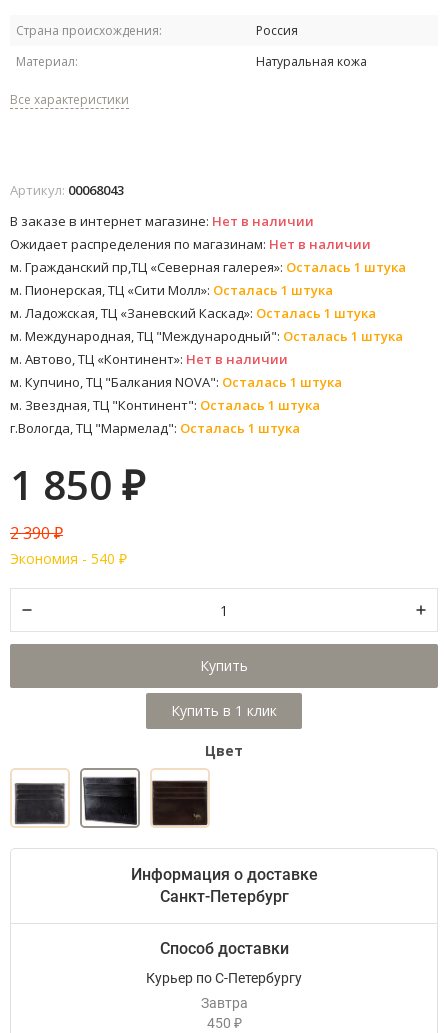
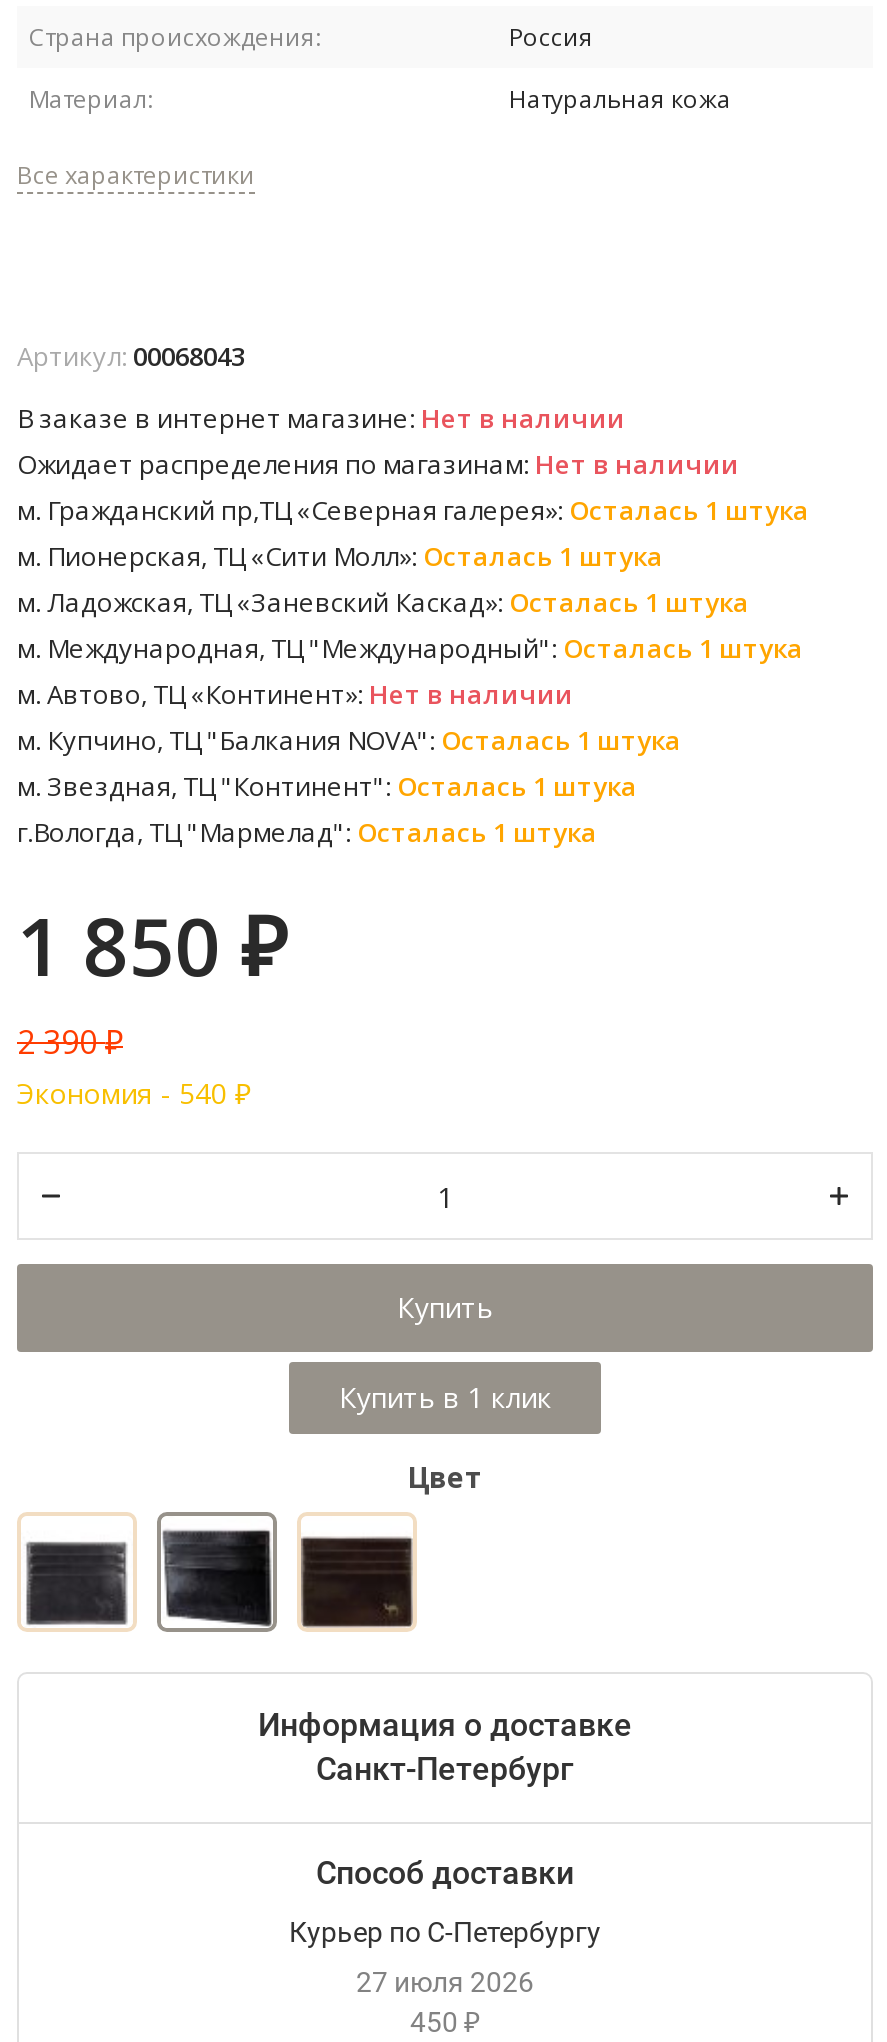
- Завтра
+ 27 июля 2026
